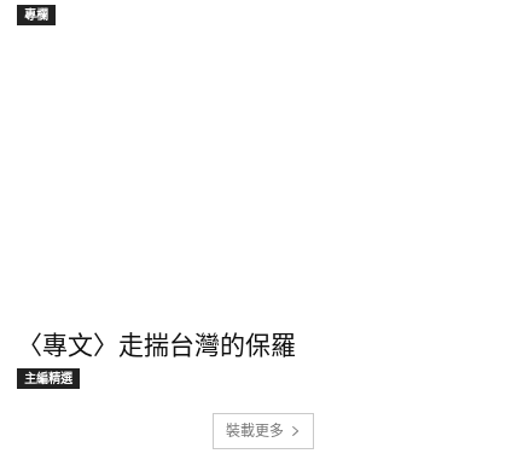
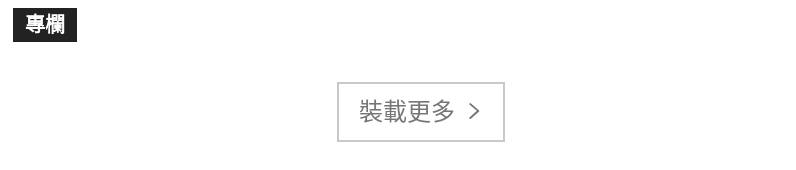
- 〈專文〉走揣台灣的保羅
- 主編精選
